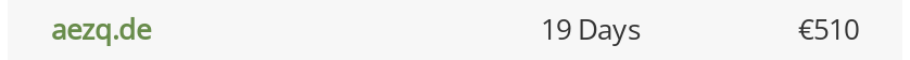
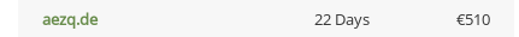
- 19 Days
+ 22 Days
